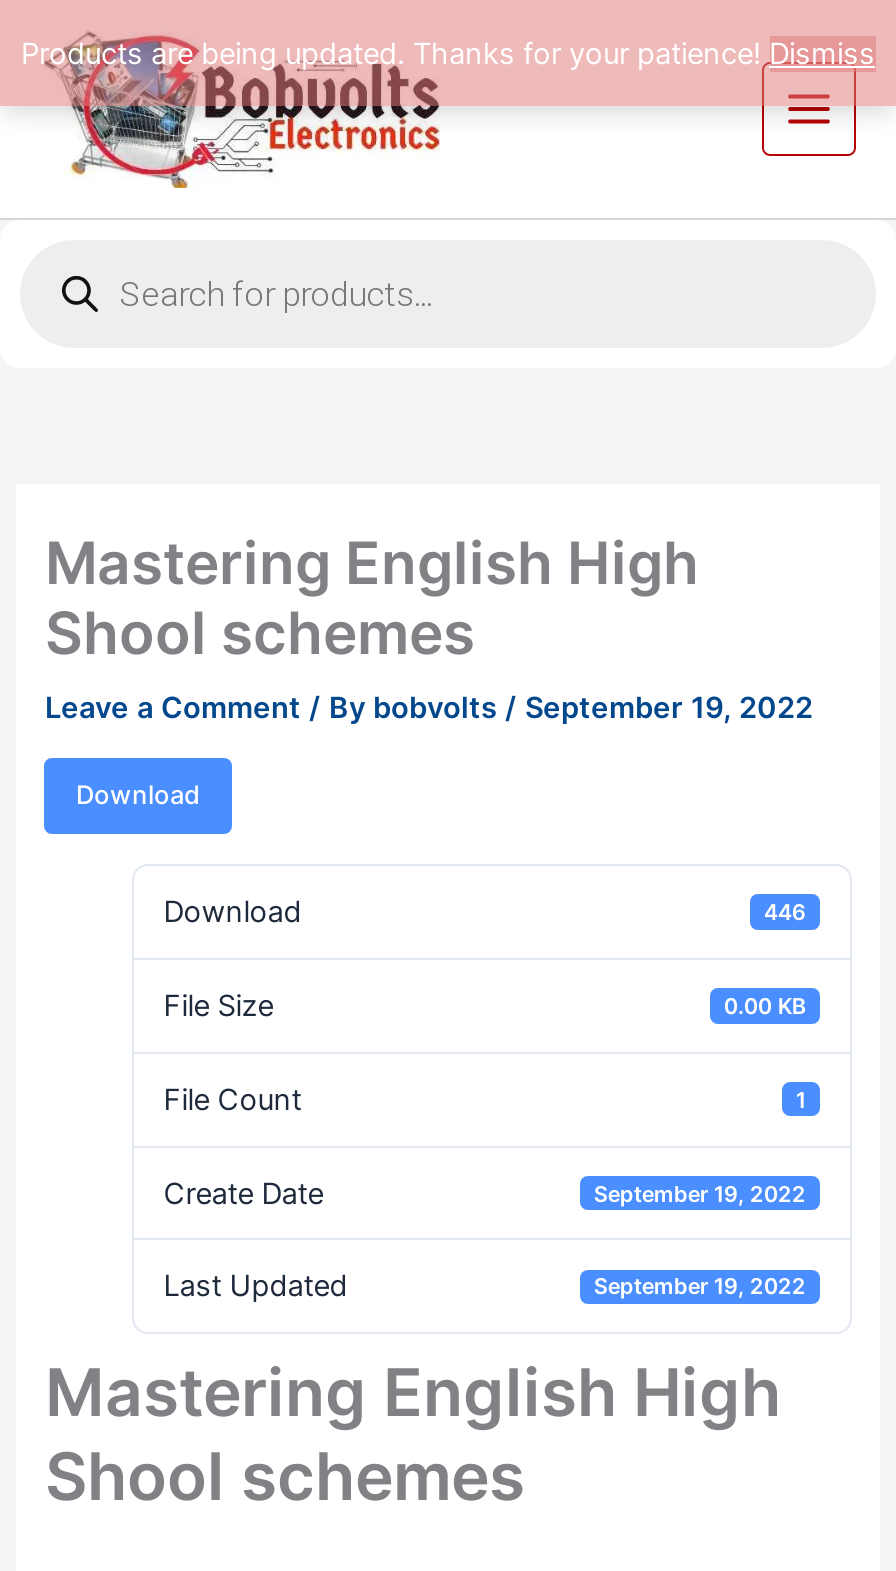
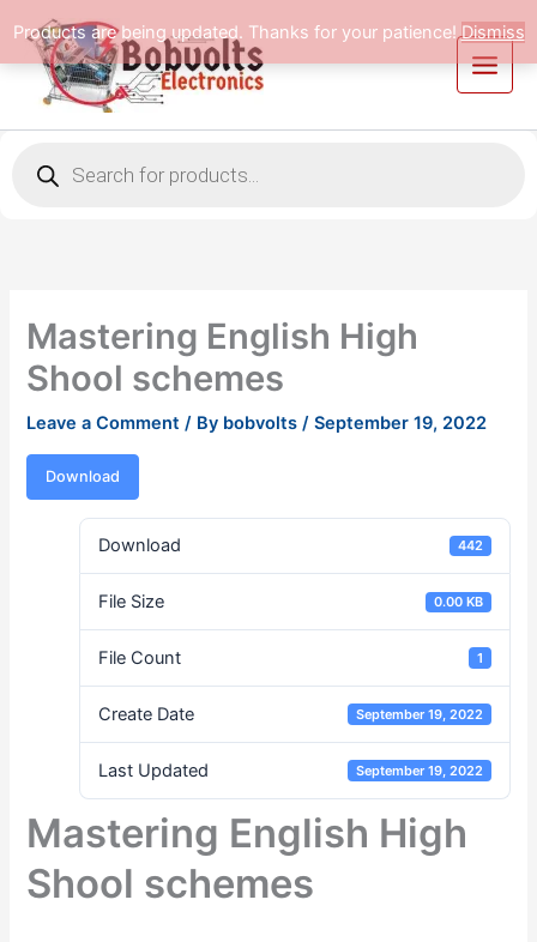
- 446
+ 442
